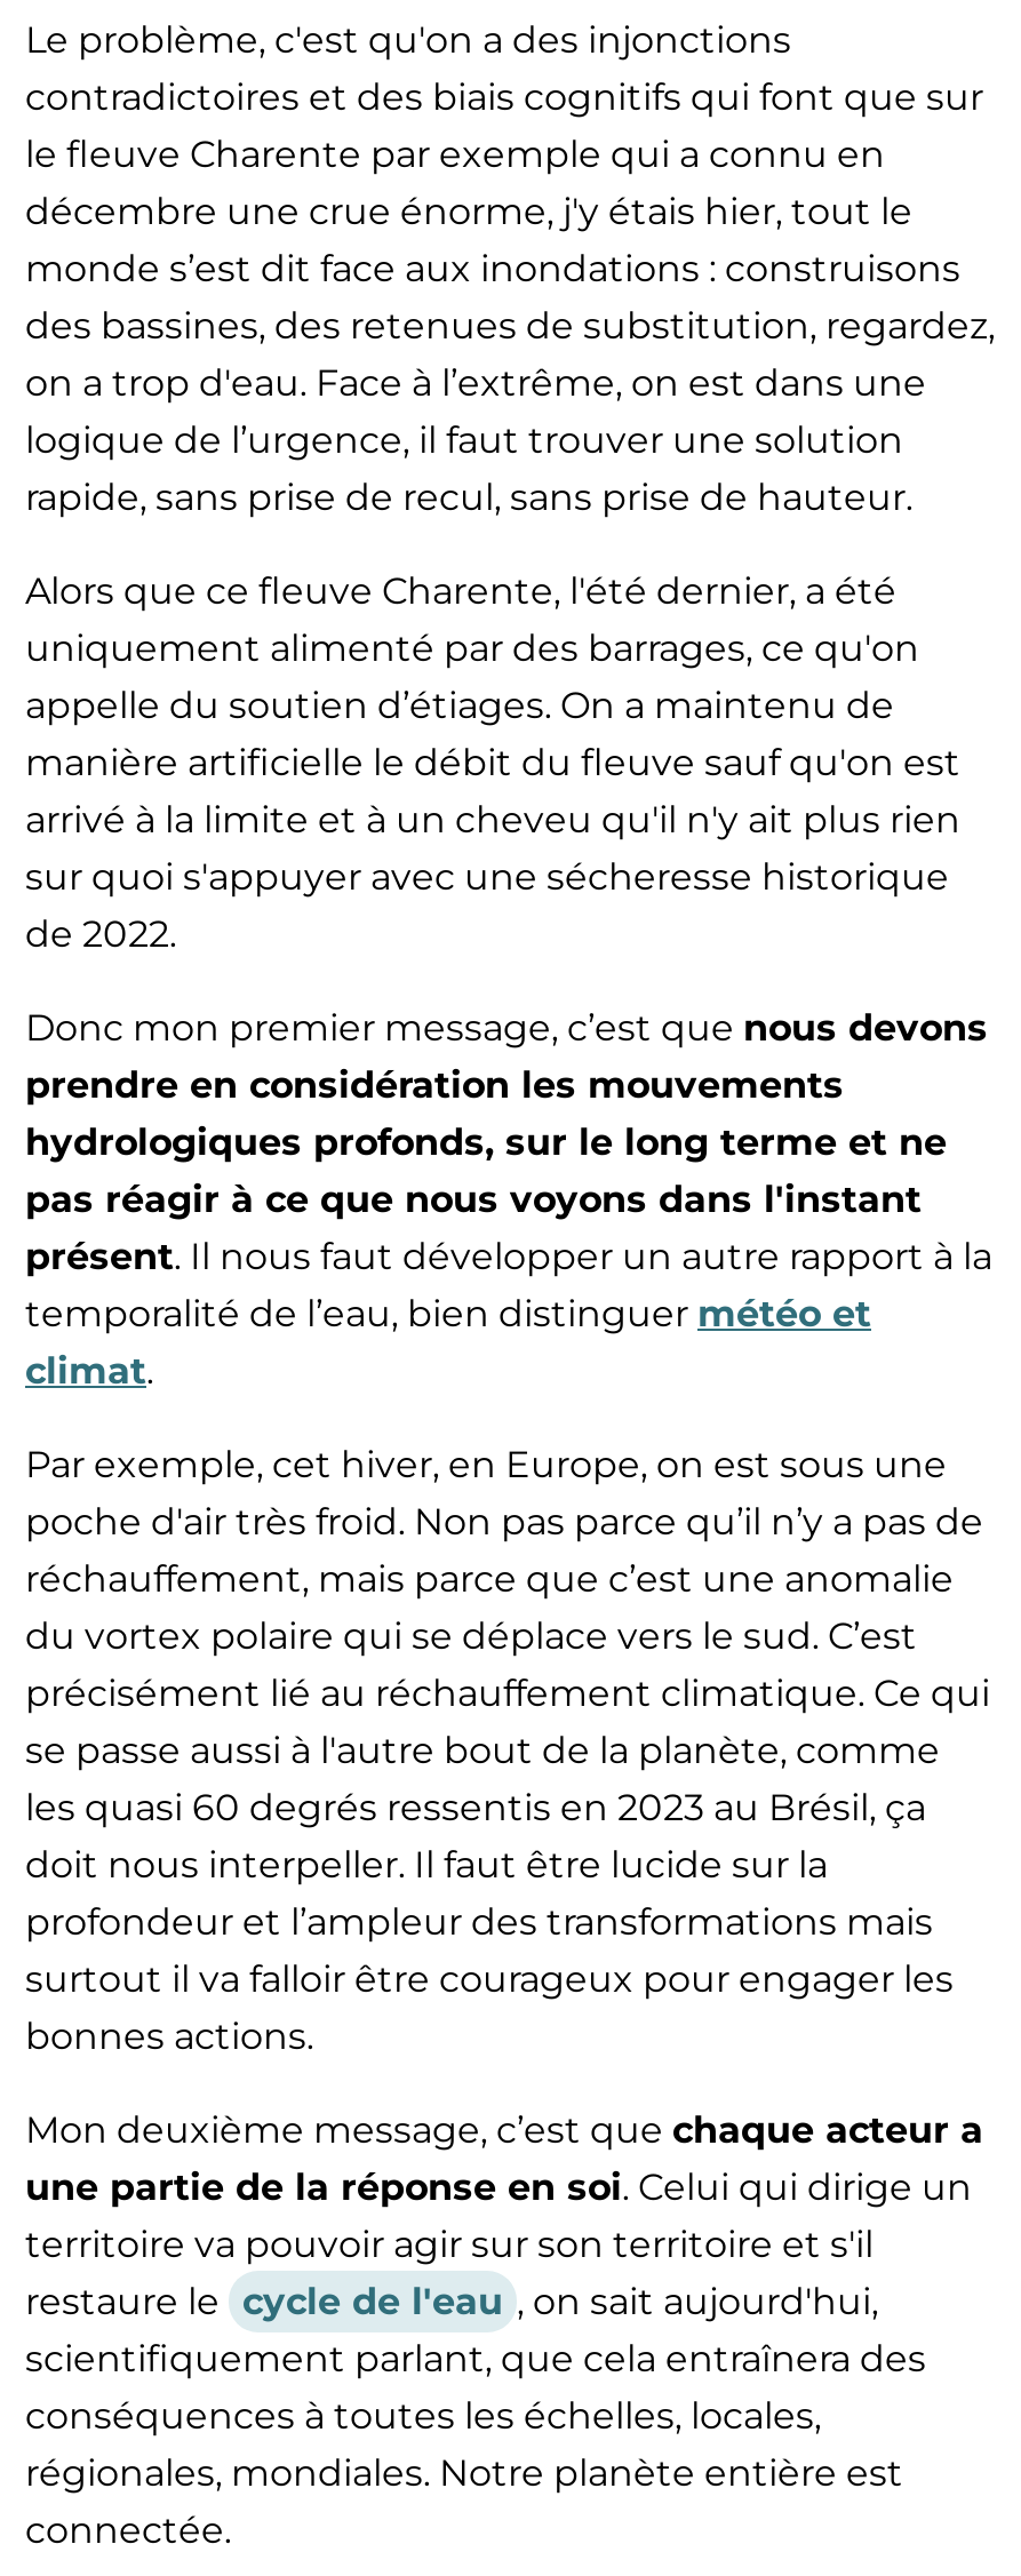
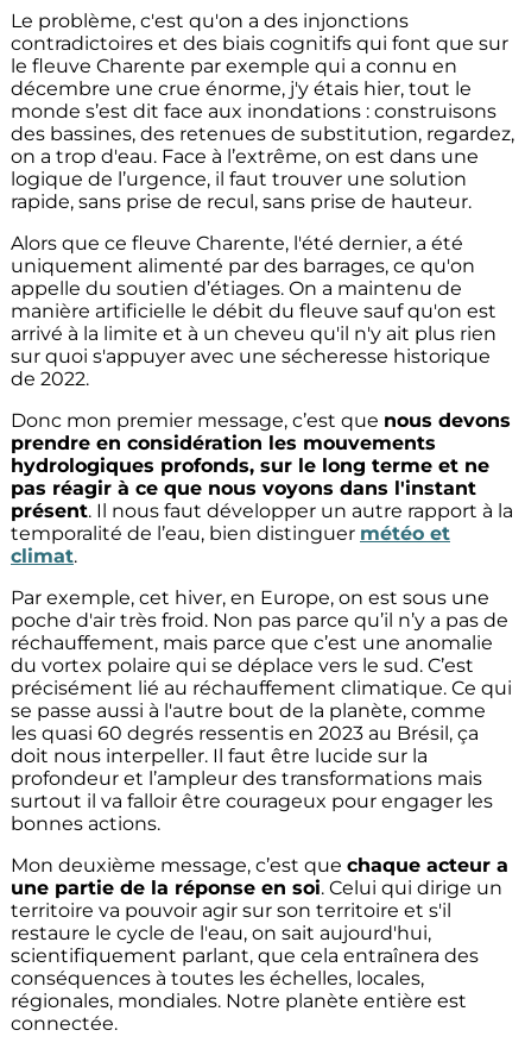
- restaure le cycle de l'eau , on sait aujourd'hui,
+ restaure le cycle de l'eau, on sait aujourd'hui,
